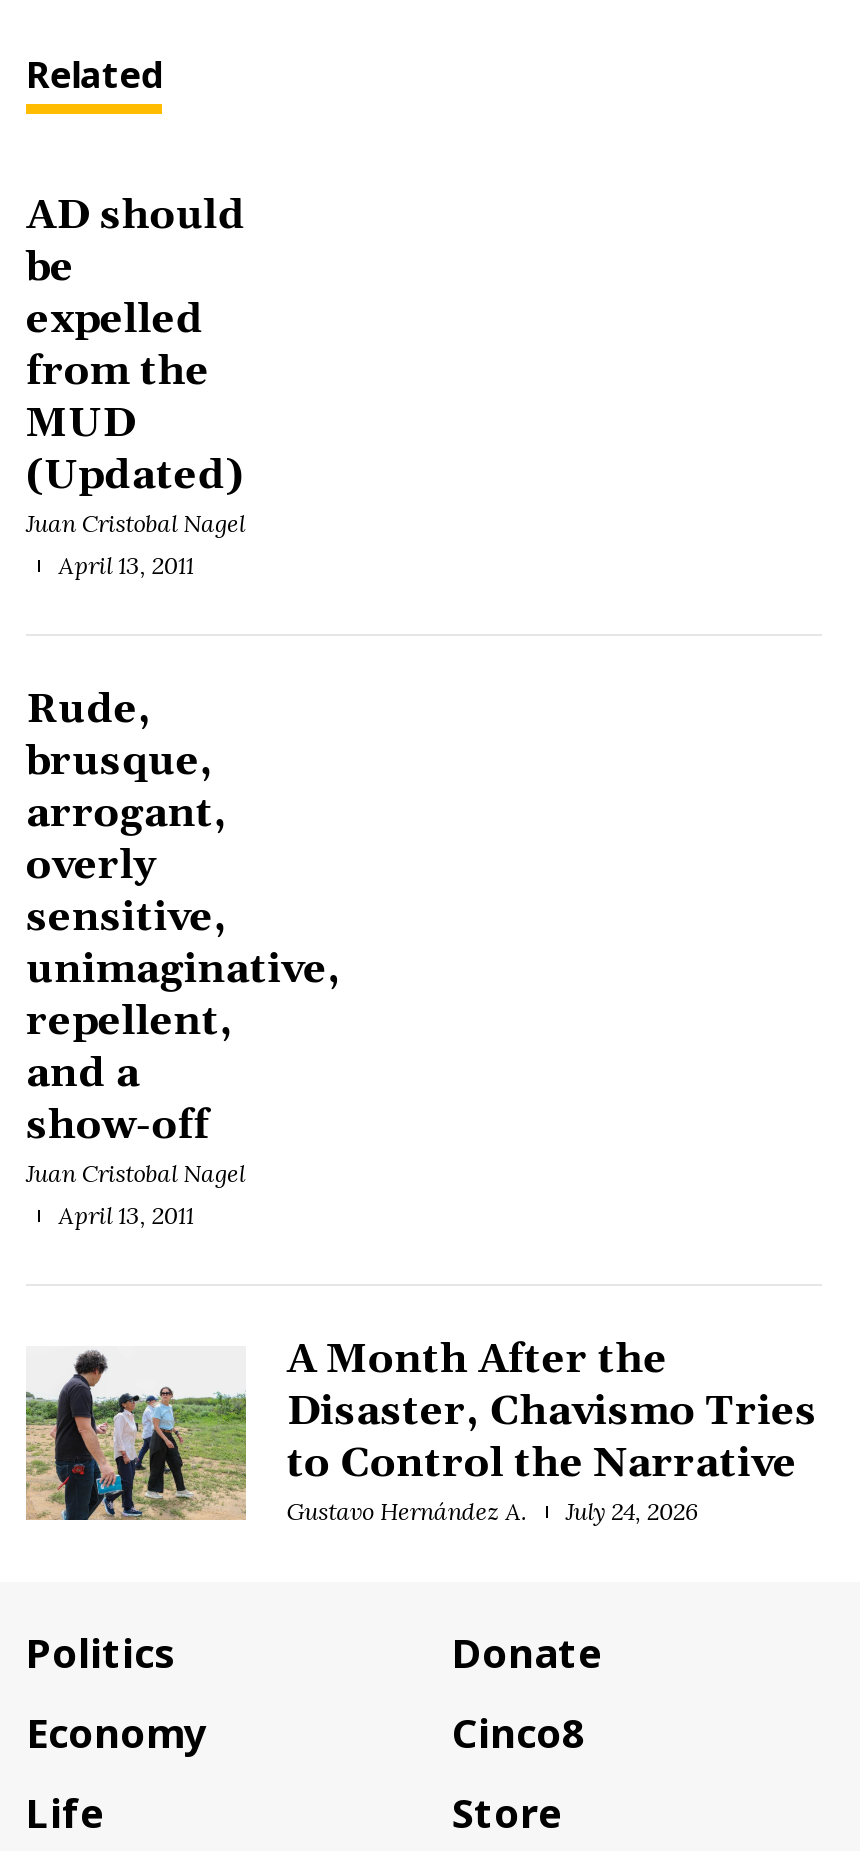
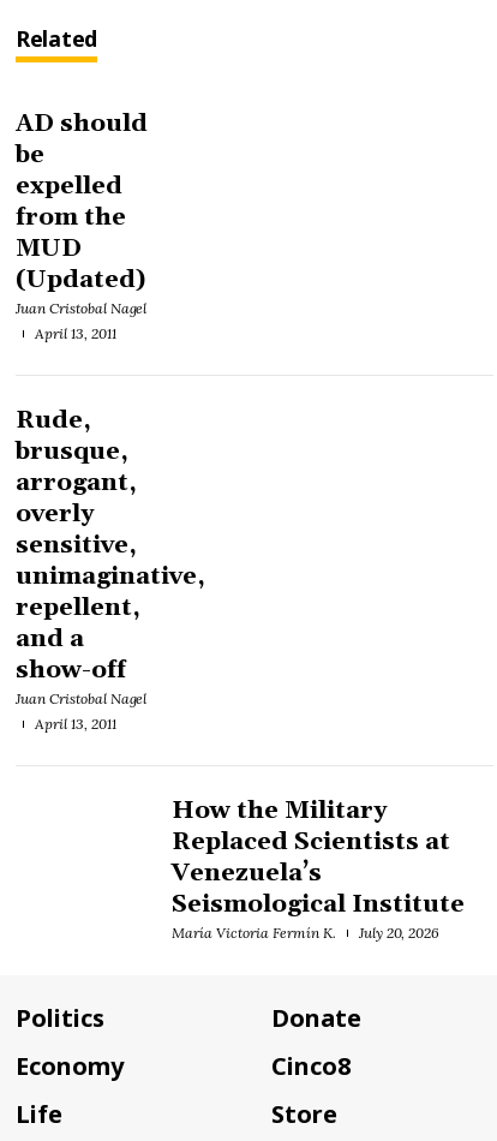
- A Month After the
- Disaster, Chavismo Tries
- to Control the Narrative
- Gustavo Hernández A.
- July 24, 2026
+ How the Military
+ Replaced Scientists at
+ Venezuela’s
+ Seismological Institute
+ María Victoria Fermín K.
+ July 20, 2026

- [image]
